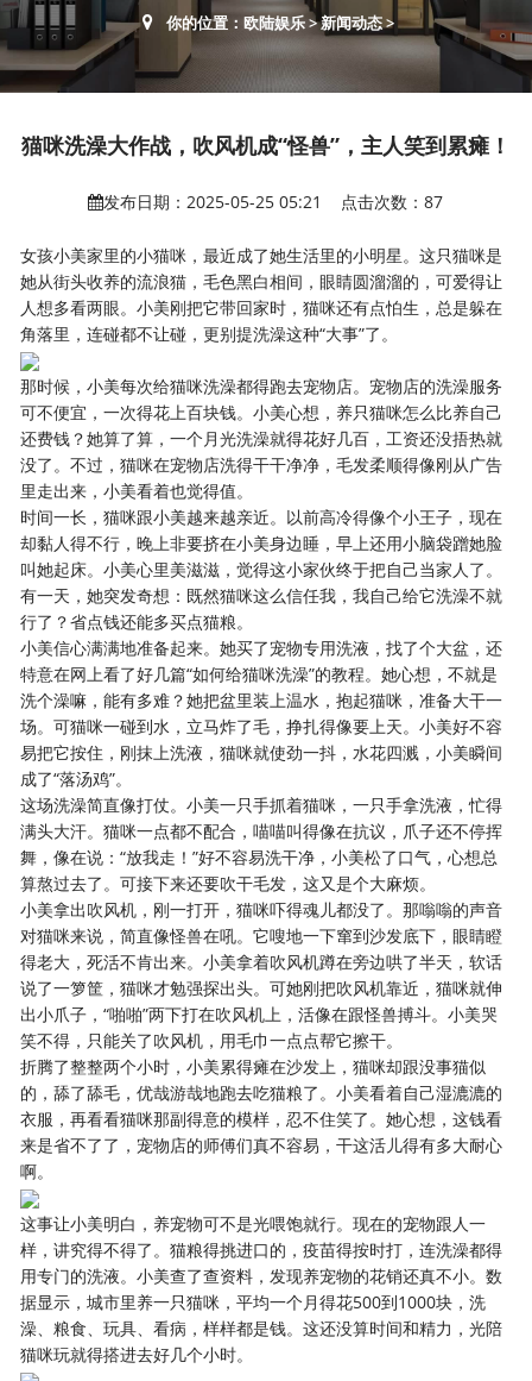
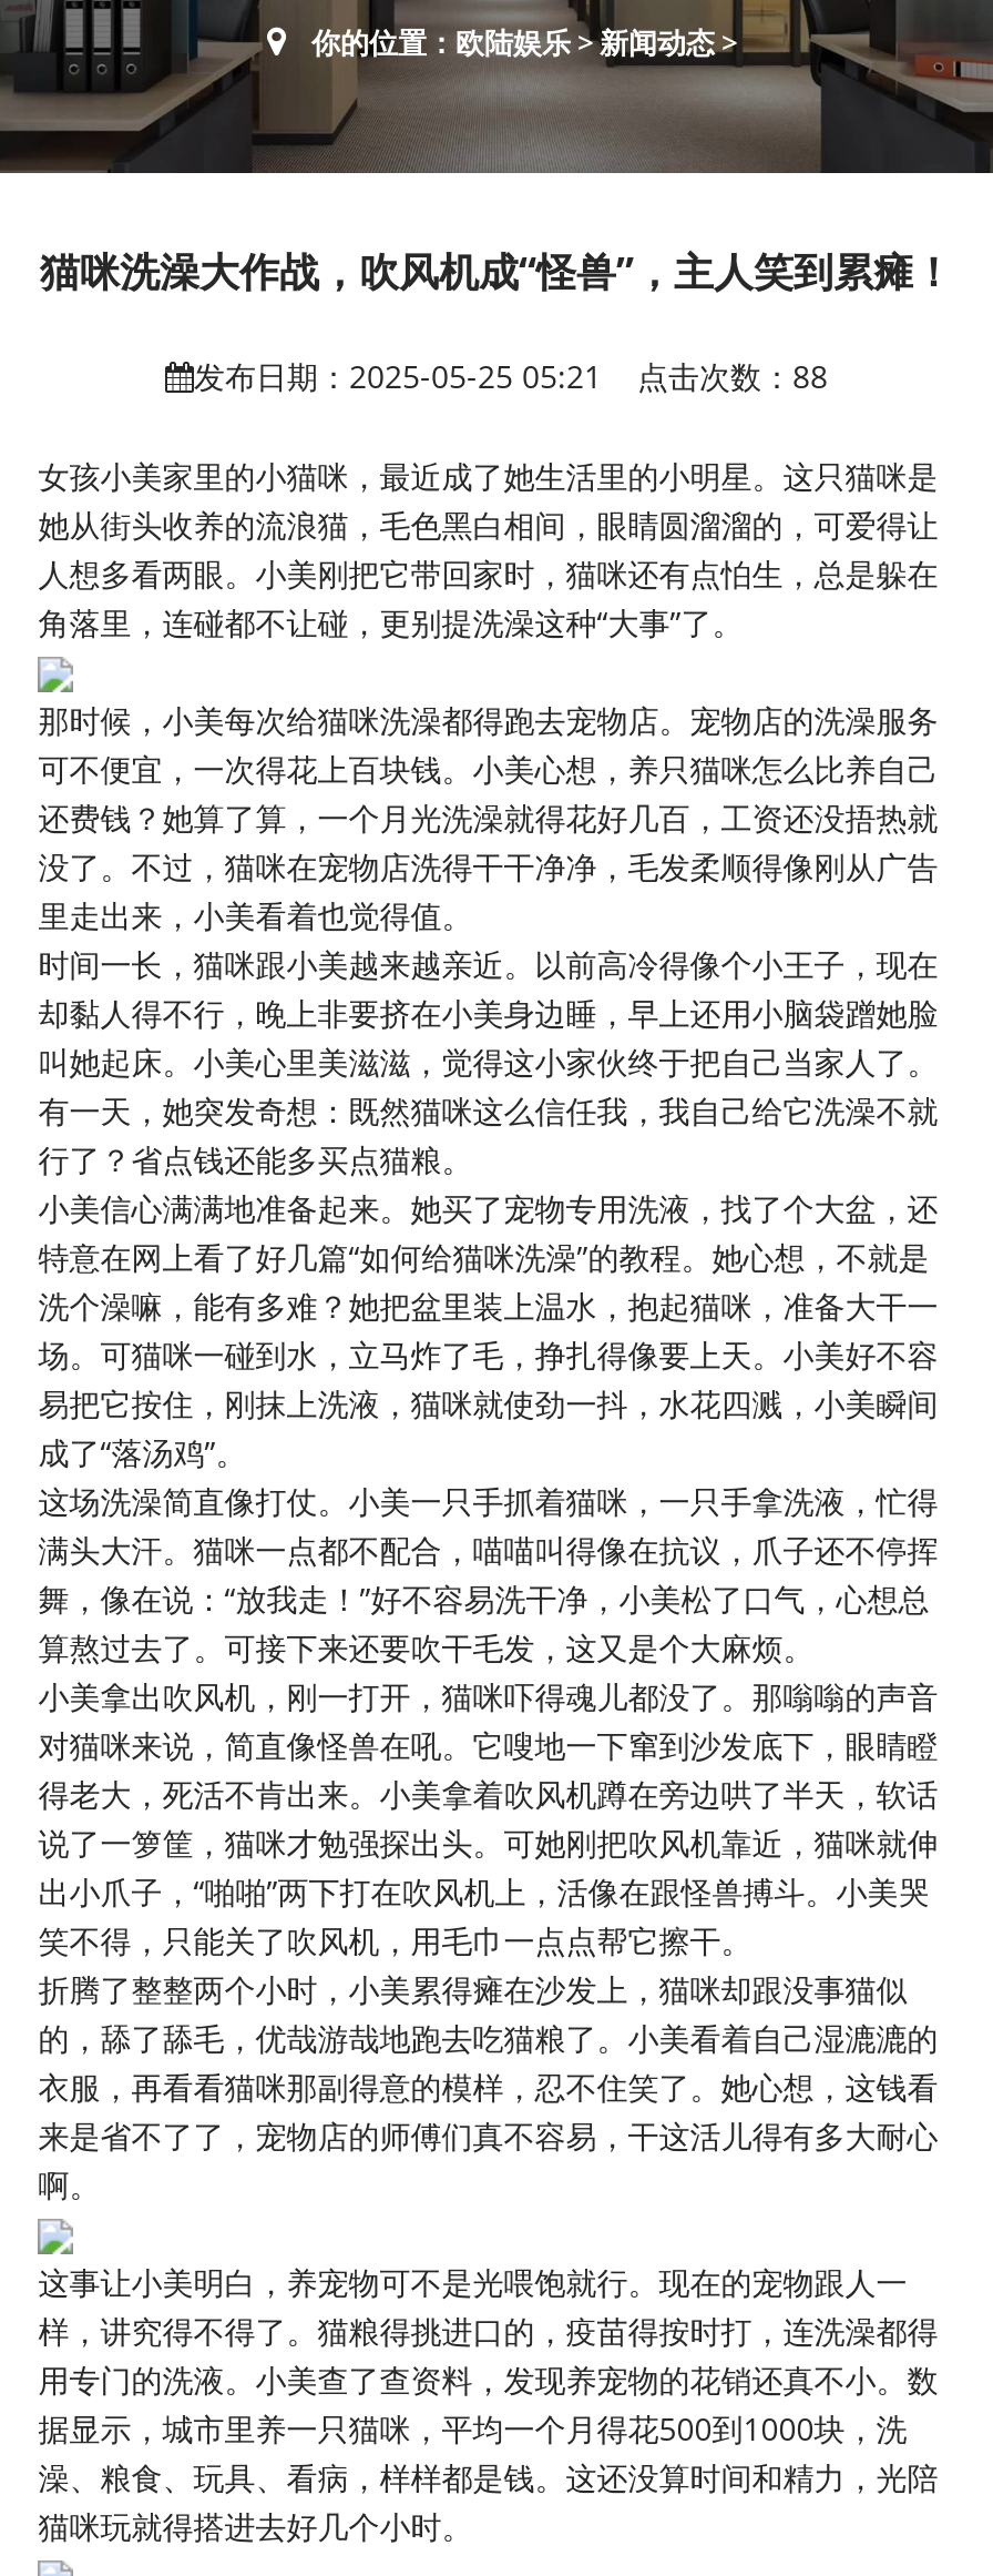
- 发布日期：2025-05-25 05:21 点击次数：87
+ 发布日期：2025-05-25 05:21 点击次数：88
